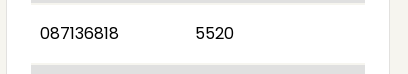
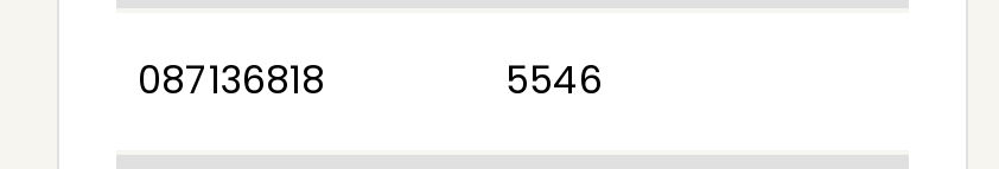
- 5520
+ 5546
